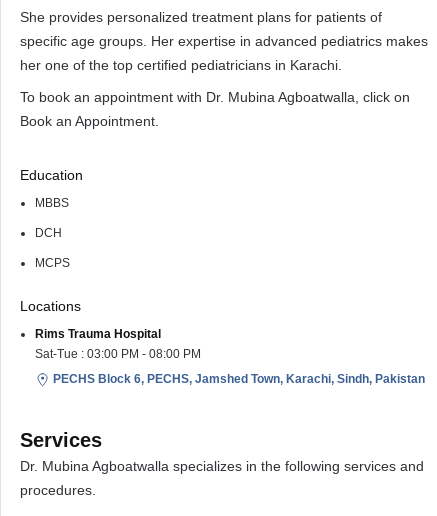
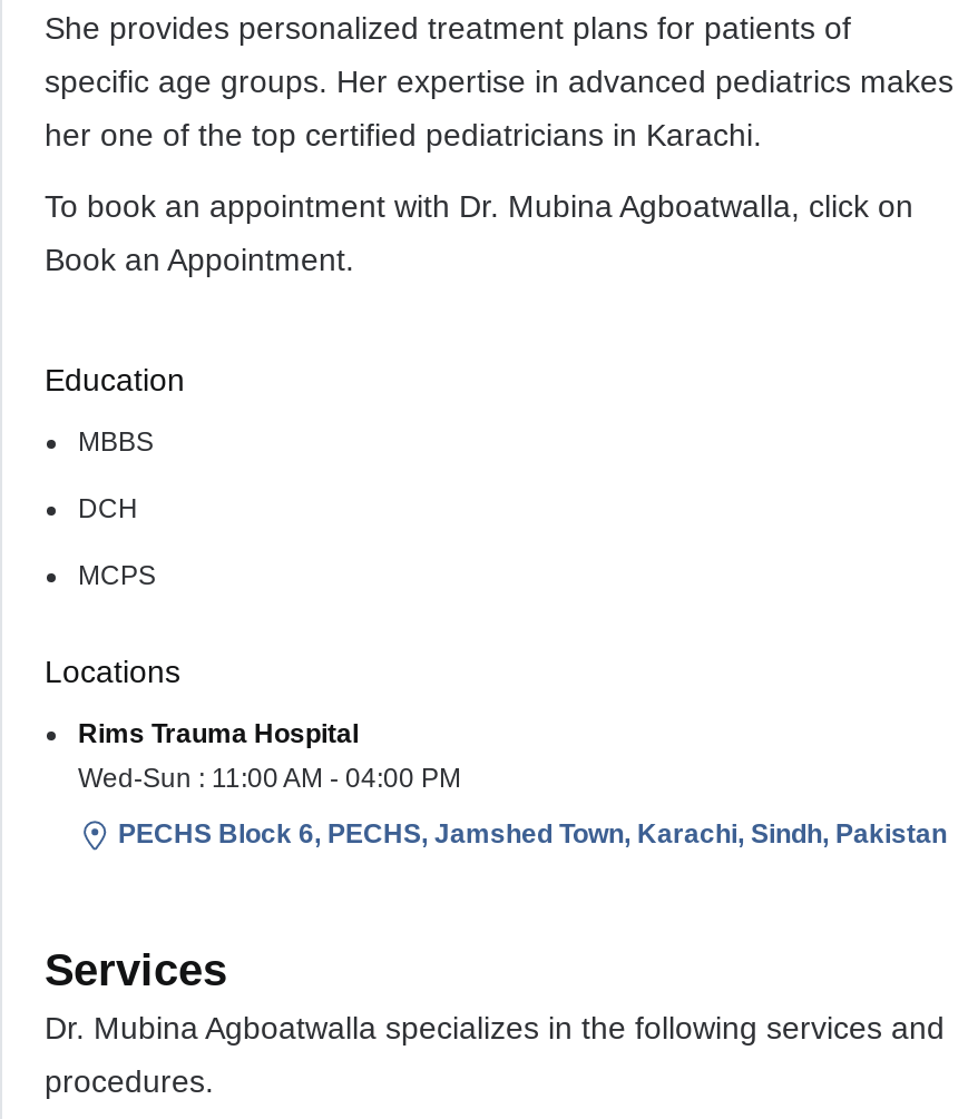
- Sat-Tue : 03:00 PM - 08:00 PM
+ Wed-Sun : 11:00 AM - 04:00 PM
